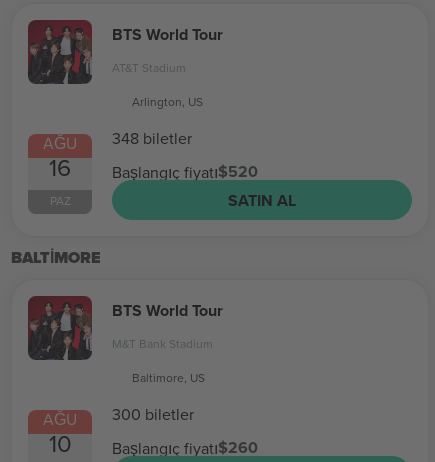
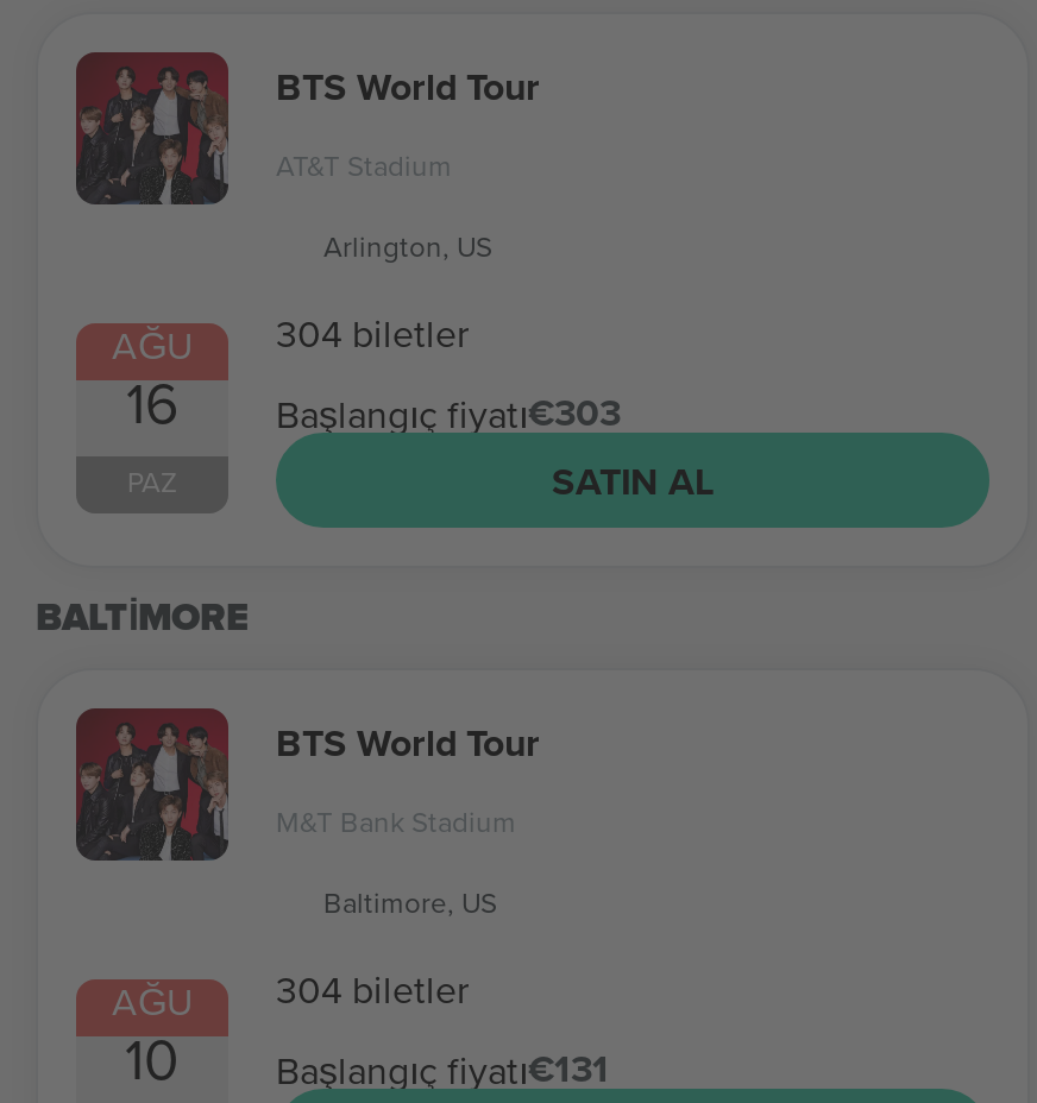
- 348 biletler
+ 304 biletler

- Başlangıç fiyatı$520
+ Başlangıç fiyatı€303

- 300 biletler
+ 304 biletler

- Başlangıç fiyatı$260
+ Başlangıç fiyatı€131
